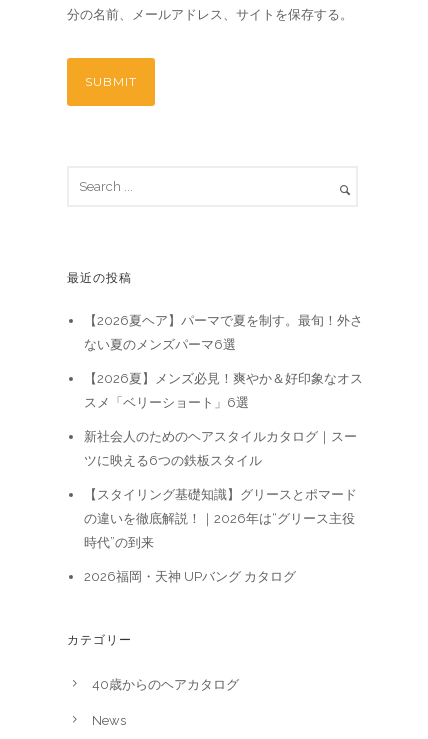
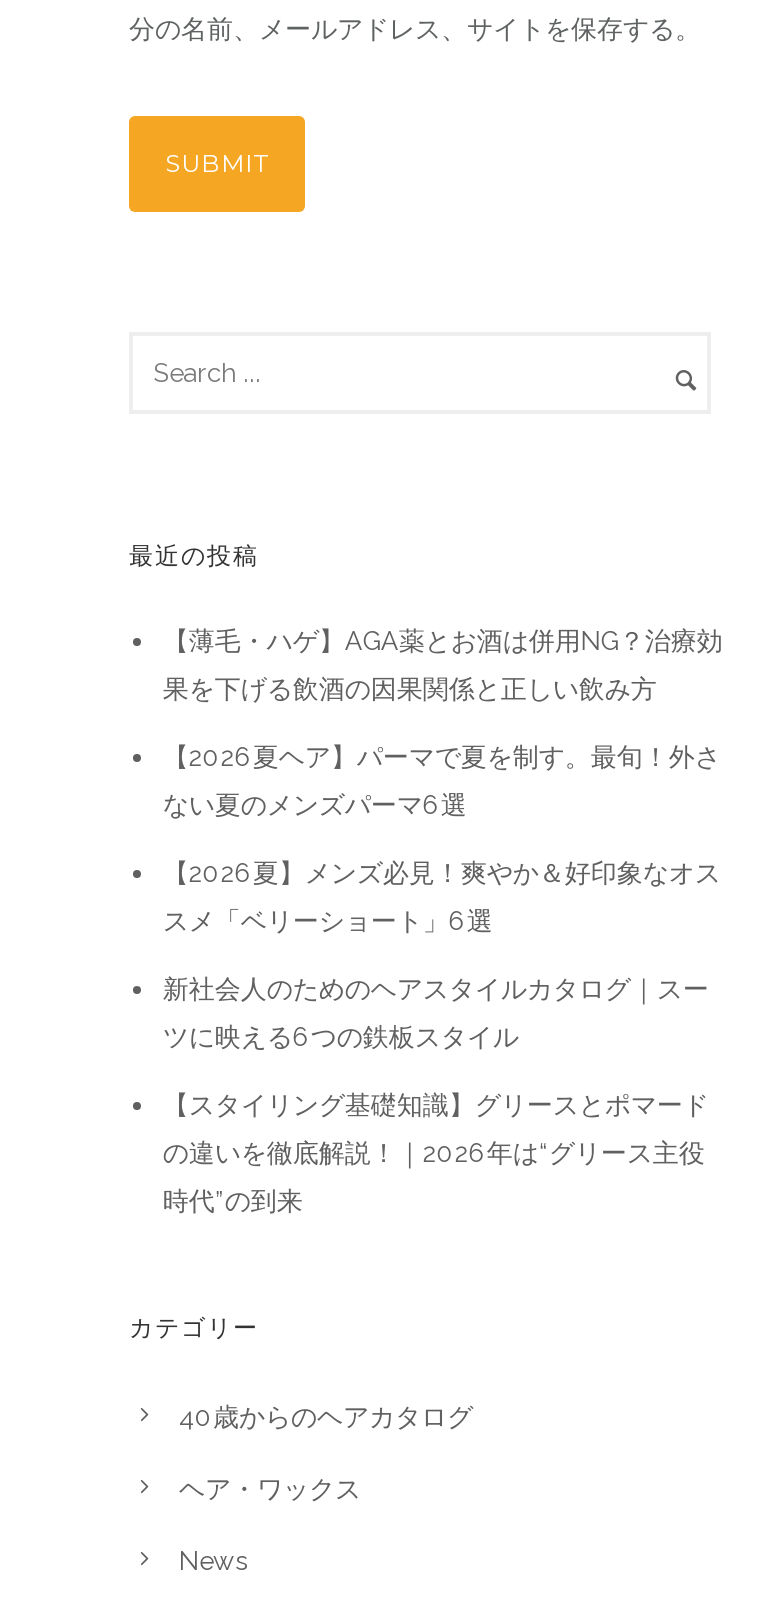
+ 【薄毛・ハゲ】AGA薬とお酒は併用NG？治療効
+ 果を下げる飲酒の因果関係と正しい飲み方

- 2026福岡・天神 UPバング カタログ

+ ヘア・ワックス
